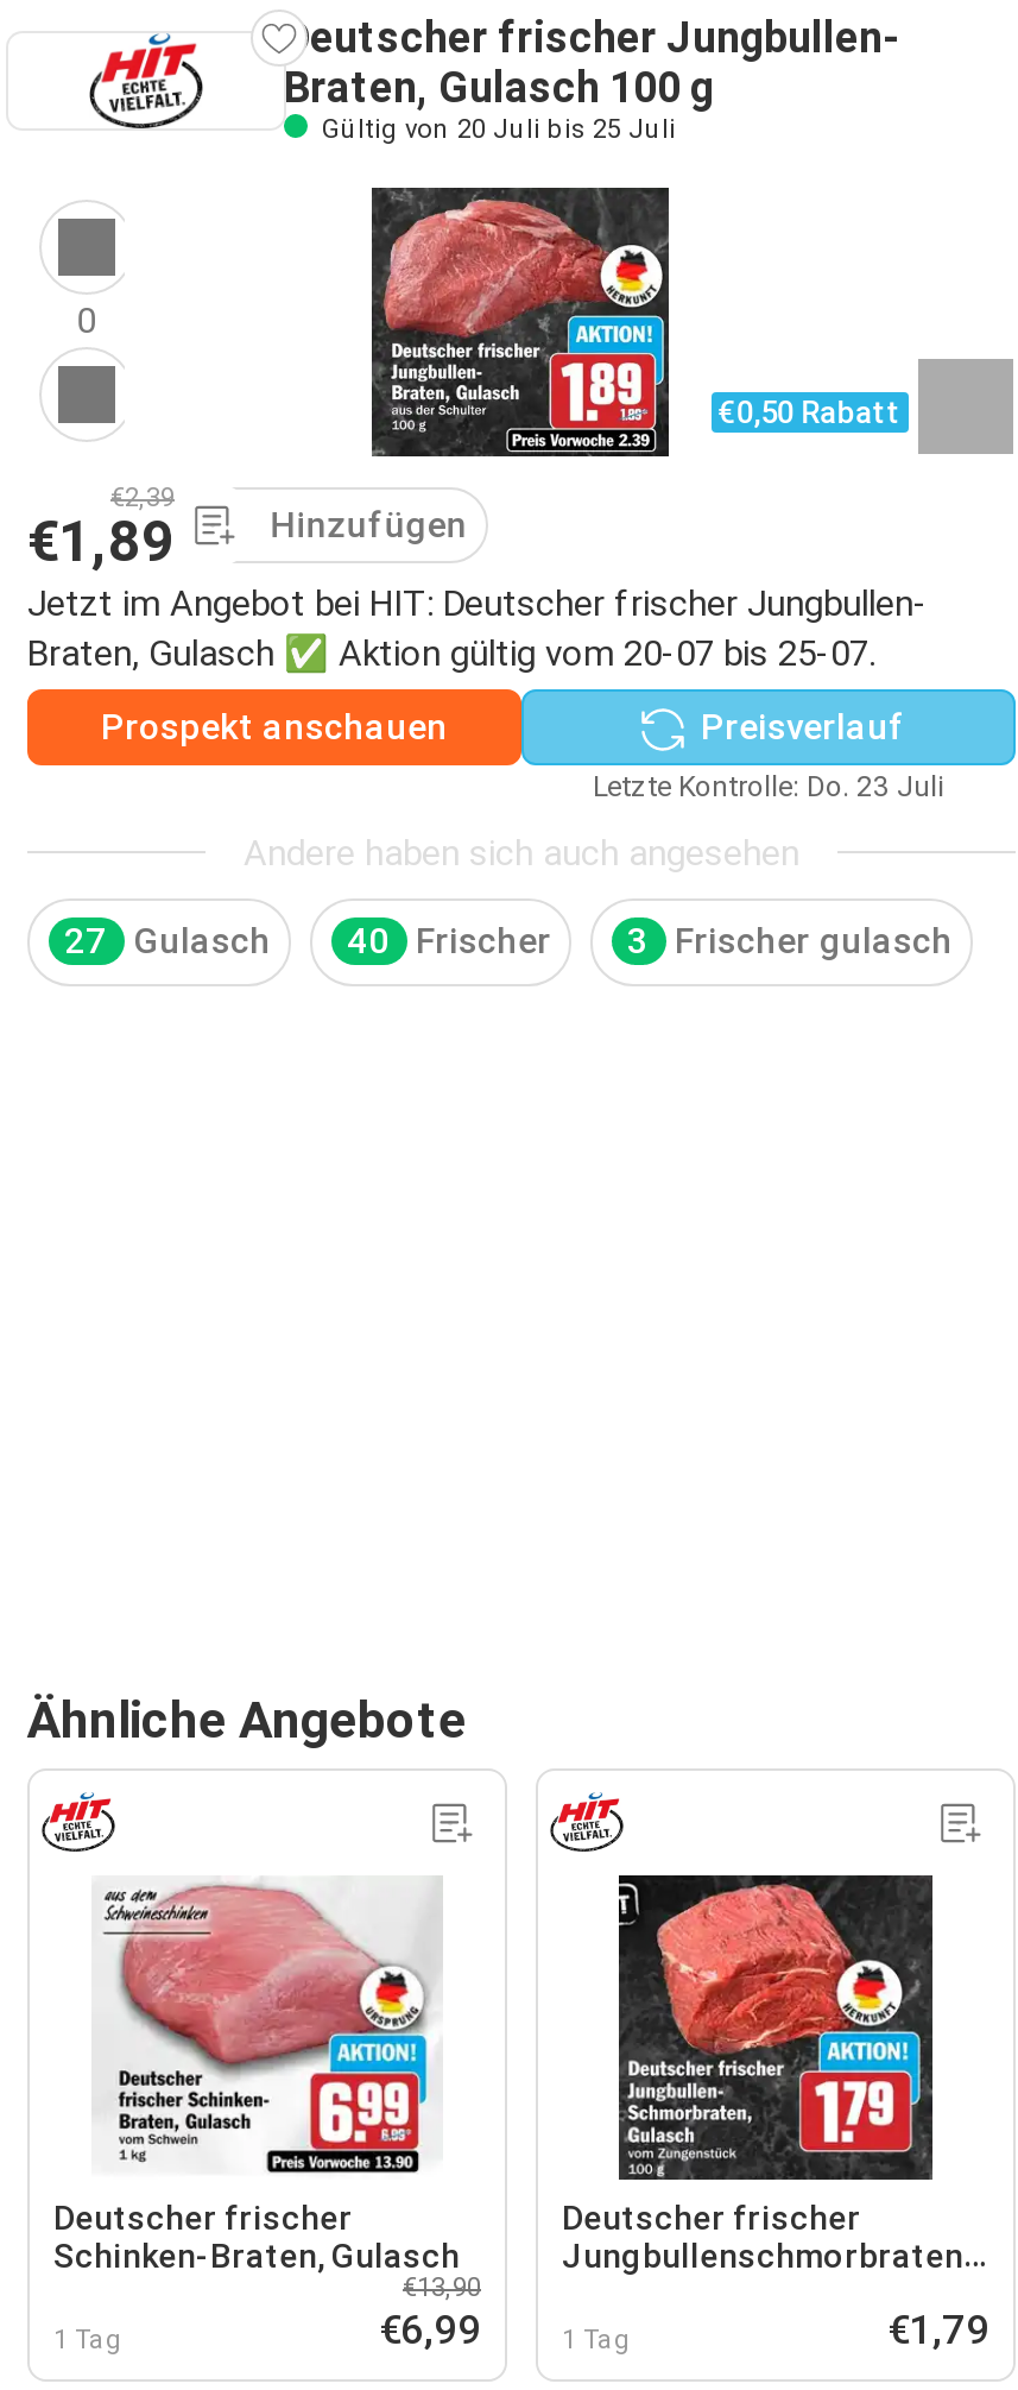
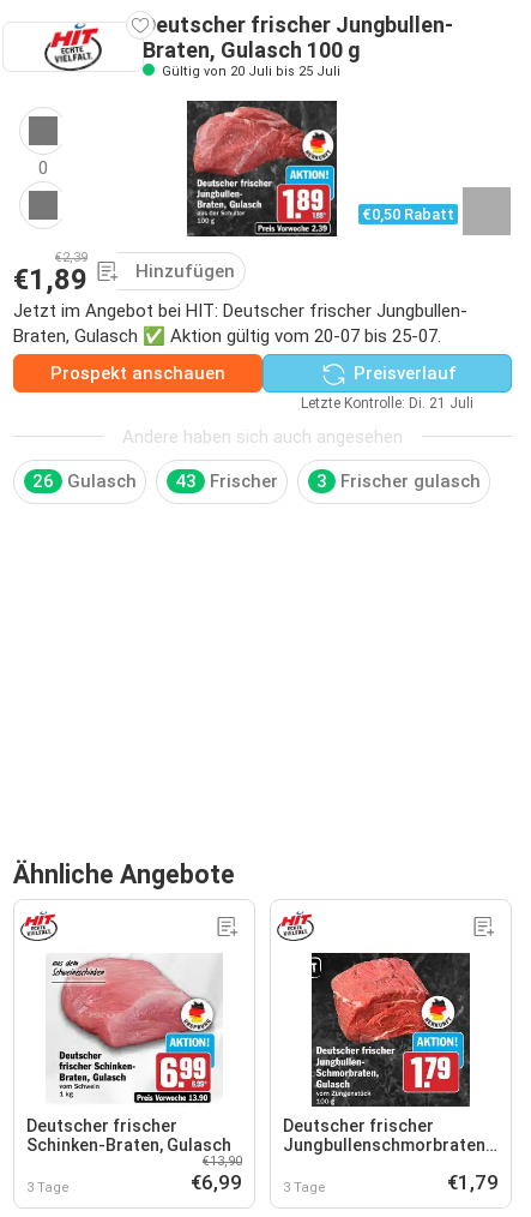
- Letzte Kontrolle: Do. 23 Juli
+ Letzte Kontrolle: Di. 21 Juli

- 27
+ 26

- 40
+ 43

- 1 Tag
+ 3 Tage

- 1 Tag
+ 3 Tage
